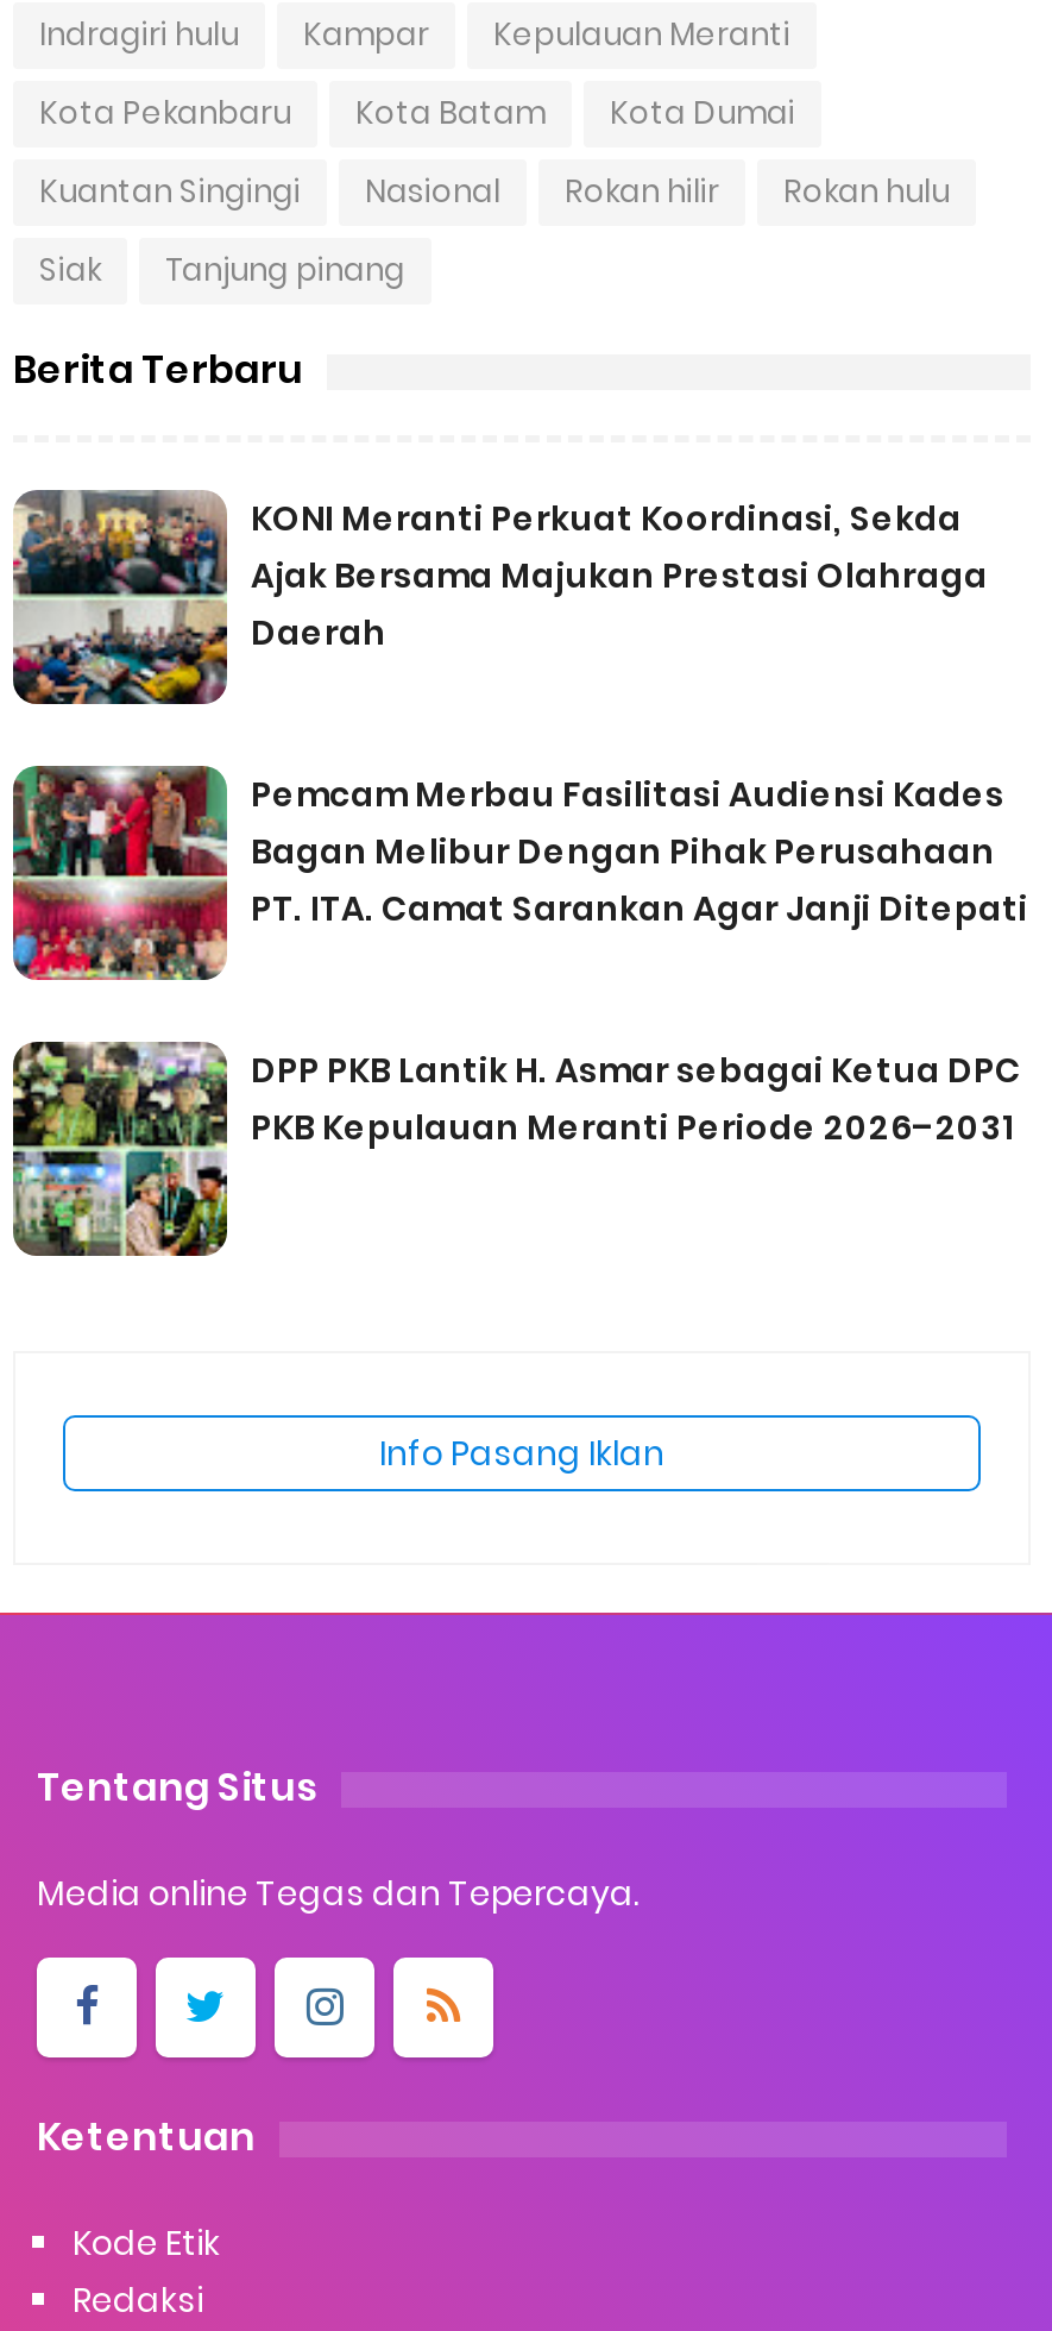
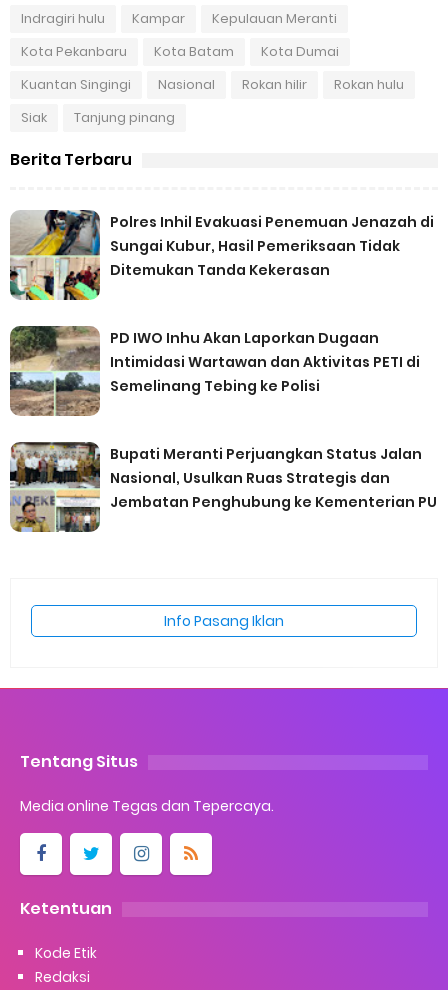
- [image]
- KONI Meranti Perkuat Koordinasi, Sekda
- Ajak Bersama Majukan Prestasi Olahraga
- Daerah
+ [image]
+ Polres Inhil Evakuasi Penemuan Jenazah di
+ Sungai Kubur, Hasil Pemeriksaan Tidak
+ Ditemukan Tanda Kekerasan

- [image]
- Pemcam Merbau Fasilitasi Audiensi Kades
- Bagan Melibur Dengan Pihak Perusahaan
- PT. ITA. Camat Sarankan Agar Janji Ditepati
+ [image]
+ PD IWO Inhu Akan Laporkan Dugaan
+ Intimidasi Wartawan dan Aktivitas PETI di
+ Semelinang Tebing ke Polisi

- [image]
- DPP PKB Lantik H. Asmar sebagai Ketua DPC
- PKB Kepulauan Meranti Periode 2026–2031
+ [image]
+ Bupati Meranti Perjuangkan Status Jalan
+ Nasional, Usulkan Ruas Strategis dan
+ Jembatan Penghubung ke Kementerian PU
